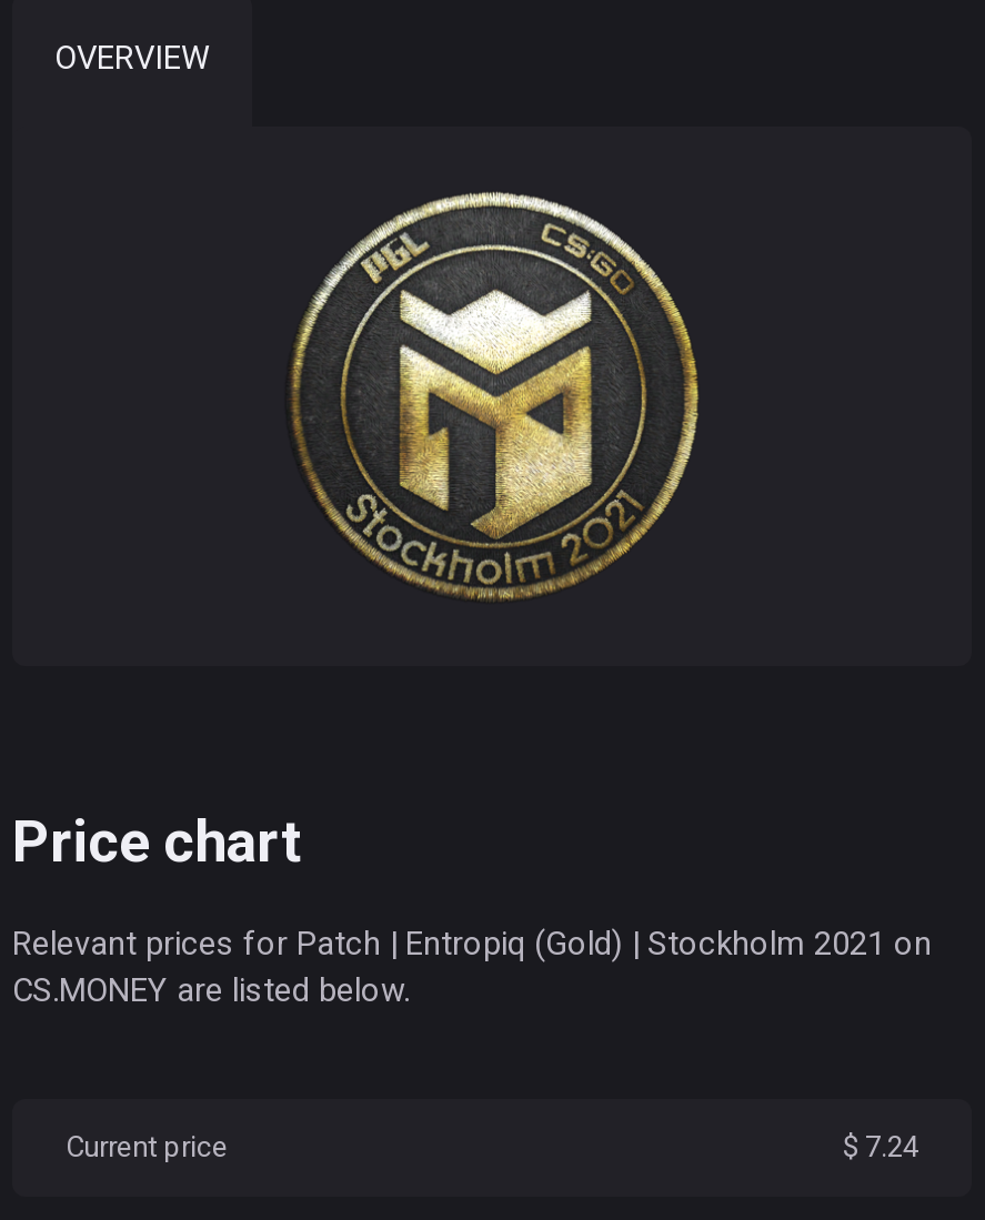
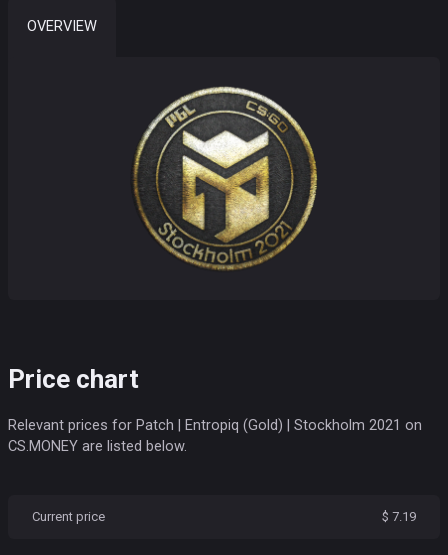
- $ 7.24
+ $ 7.19
